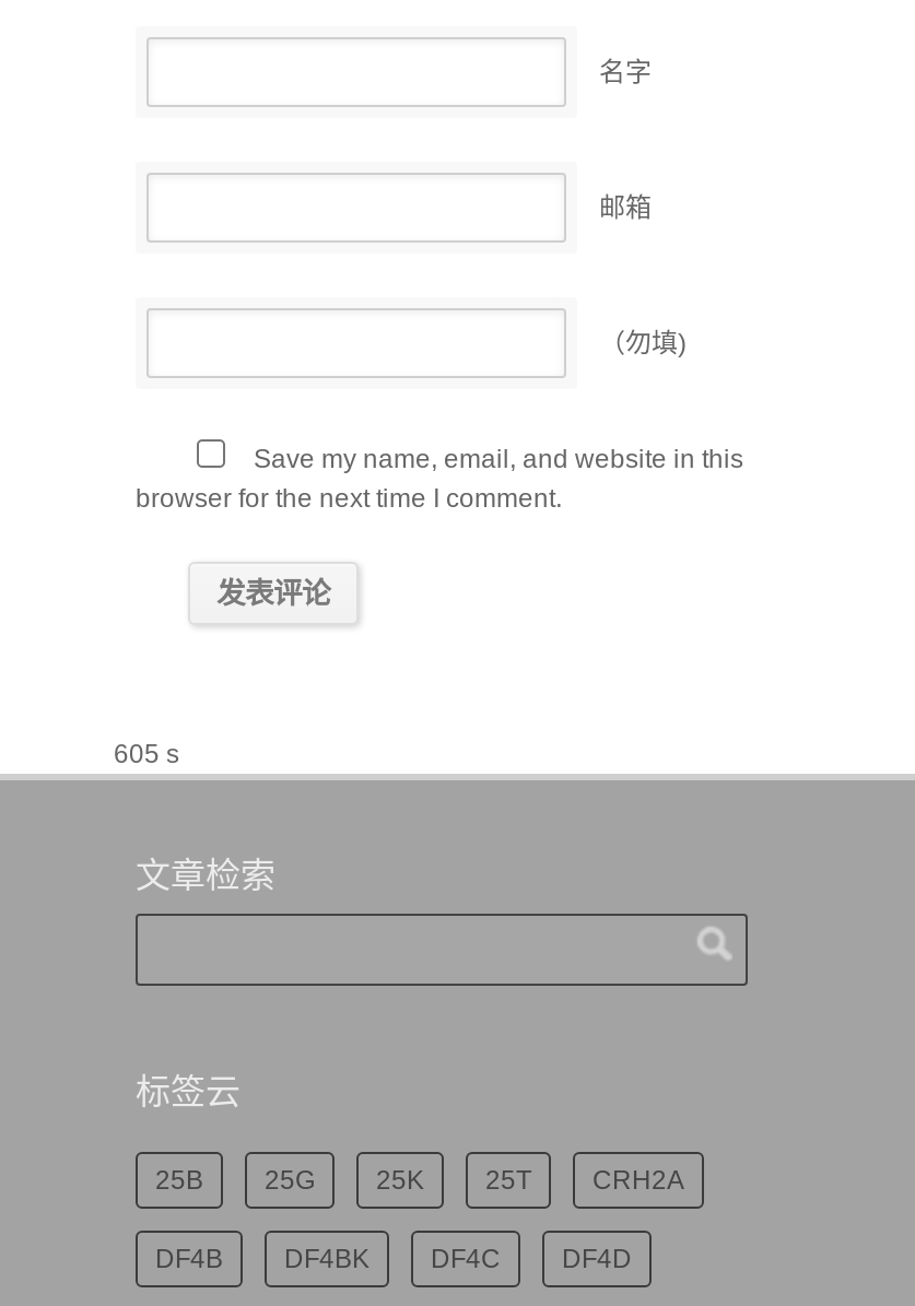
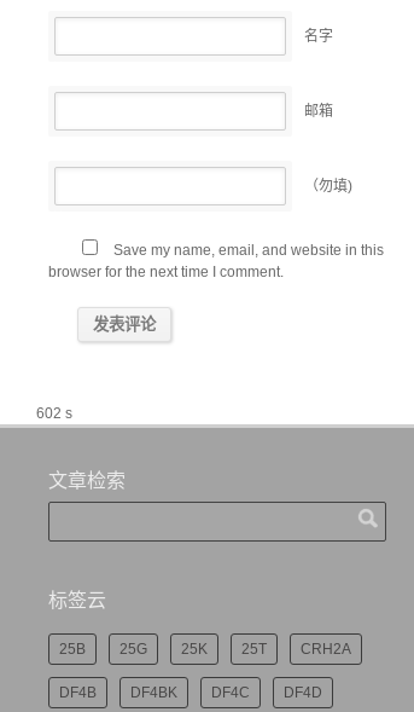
- 605 s
+ 602 s
